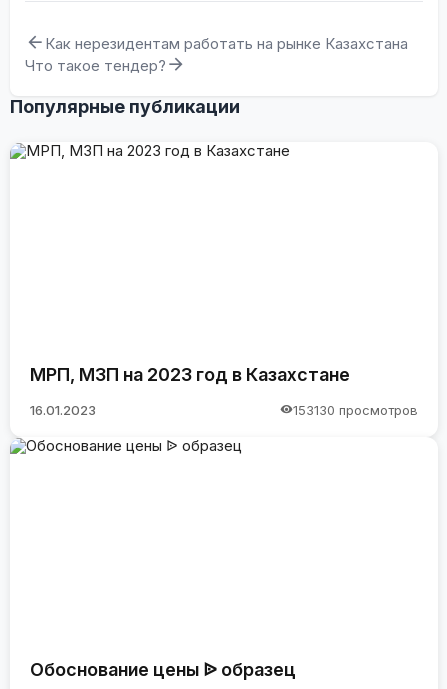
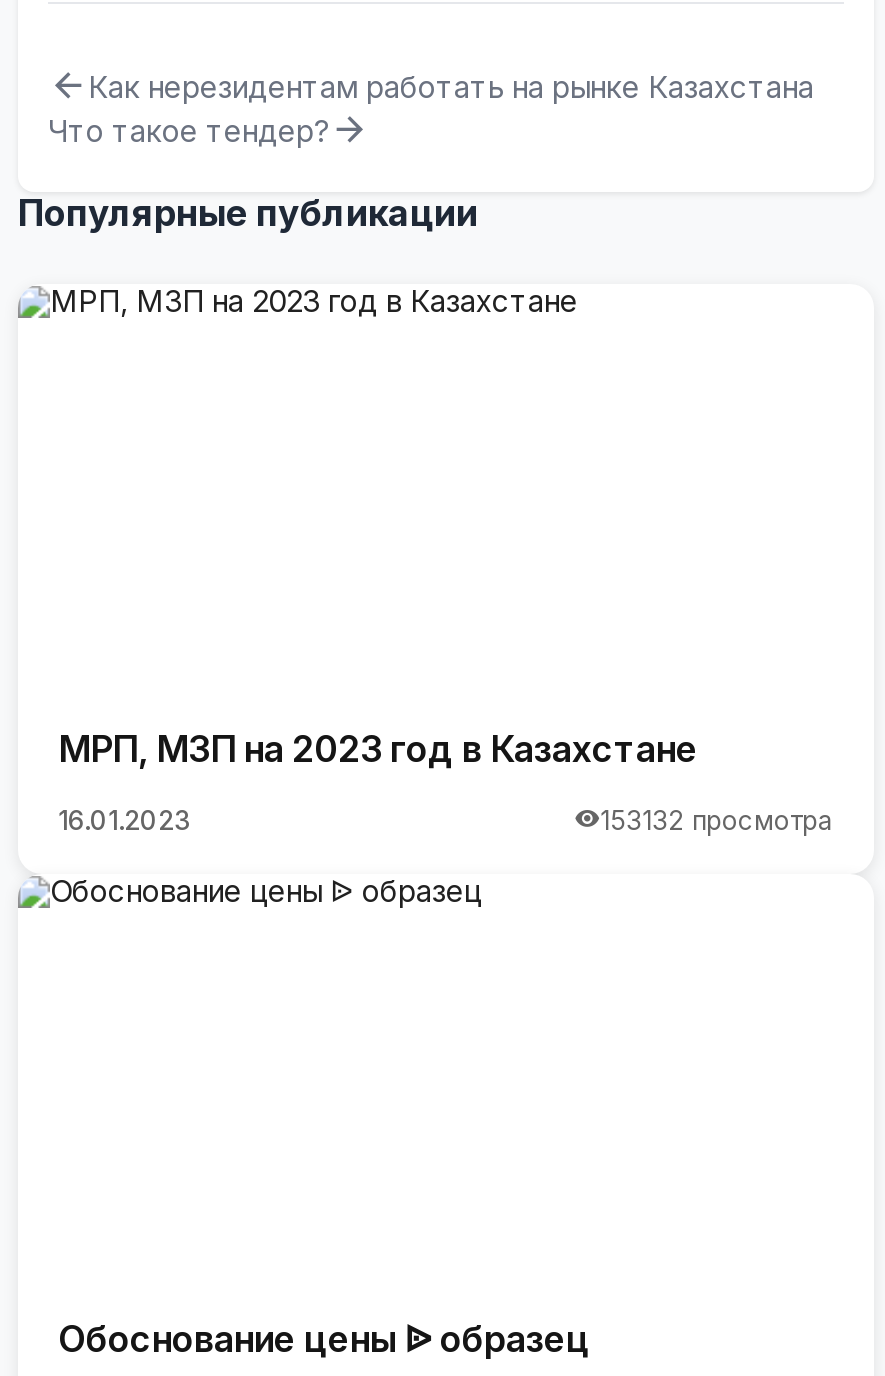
- 153130 просмотров
+ 153132 просмотра
